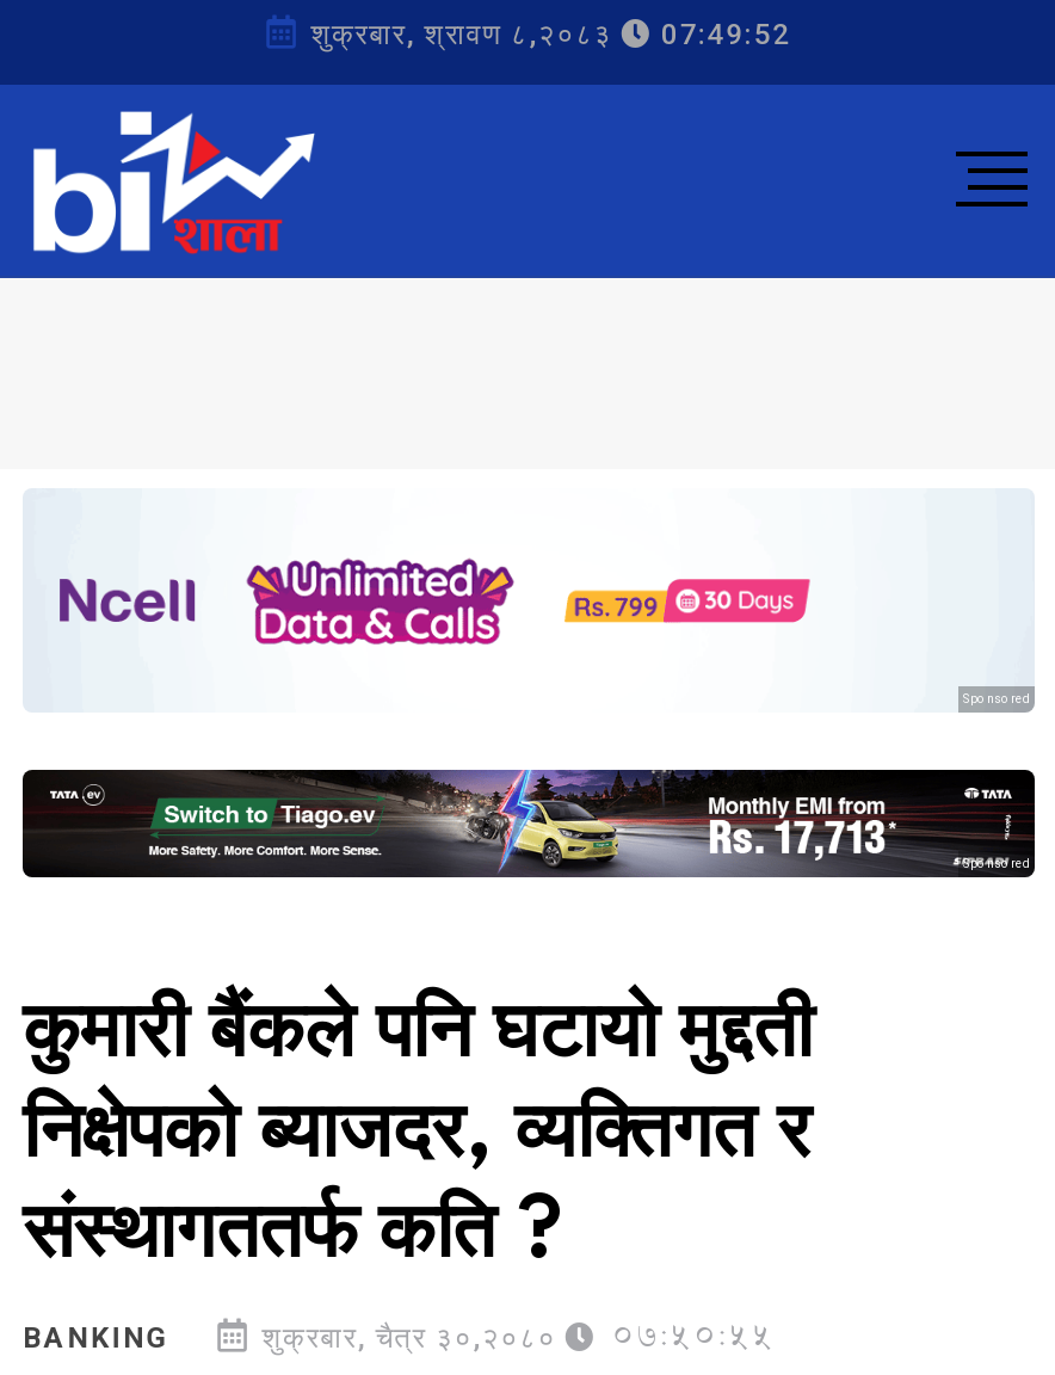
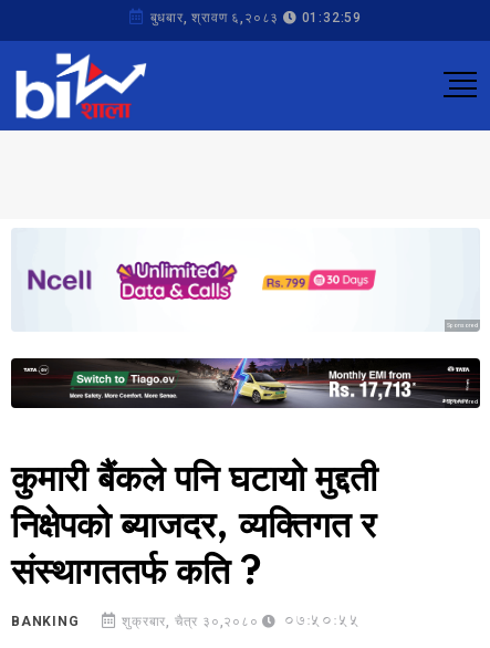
- शुक्रबार, श्रावण ८,२०८३
+ बुधबार, श्रावण ६,२०८३

- 07:49:52
+ 01:32:59
